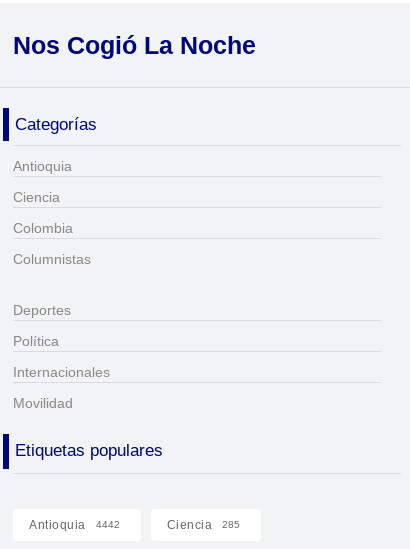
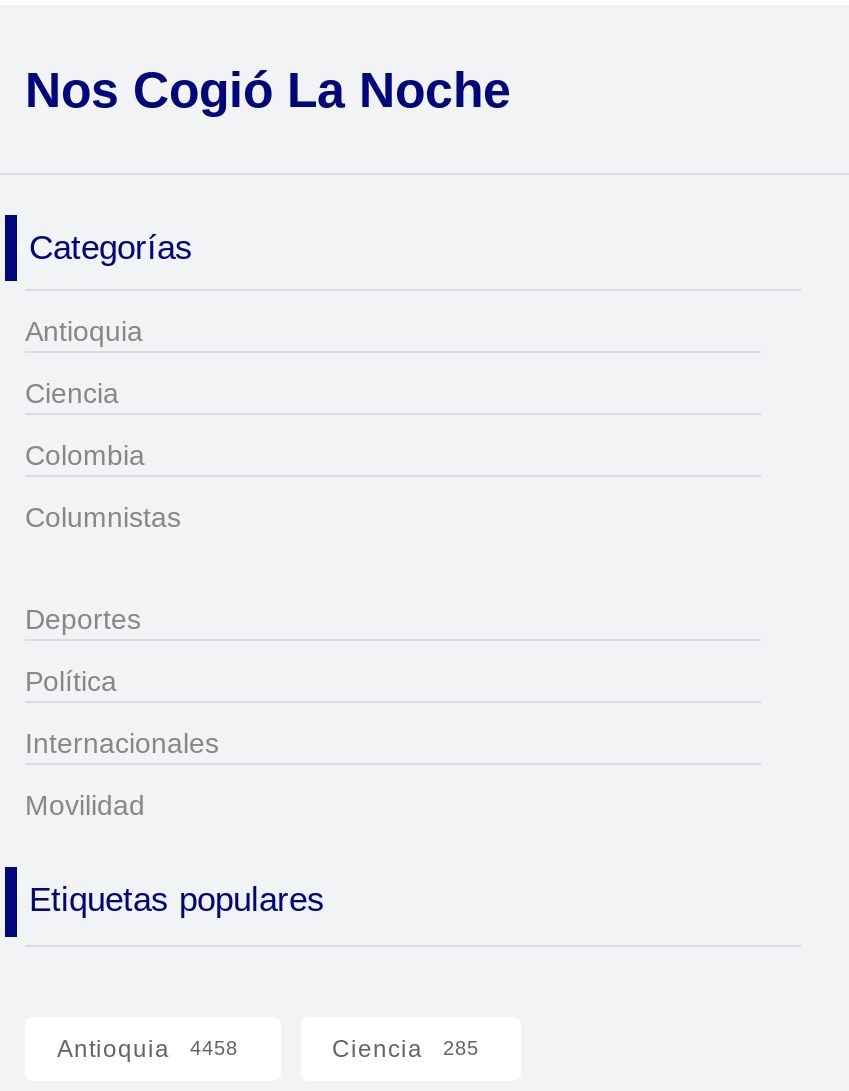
- Antioquia 4442
+ Antioquia 4458
